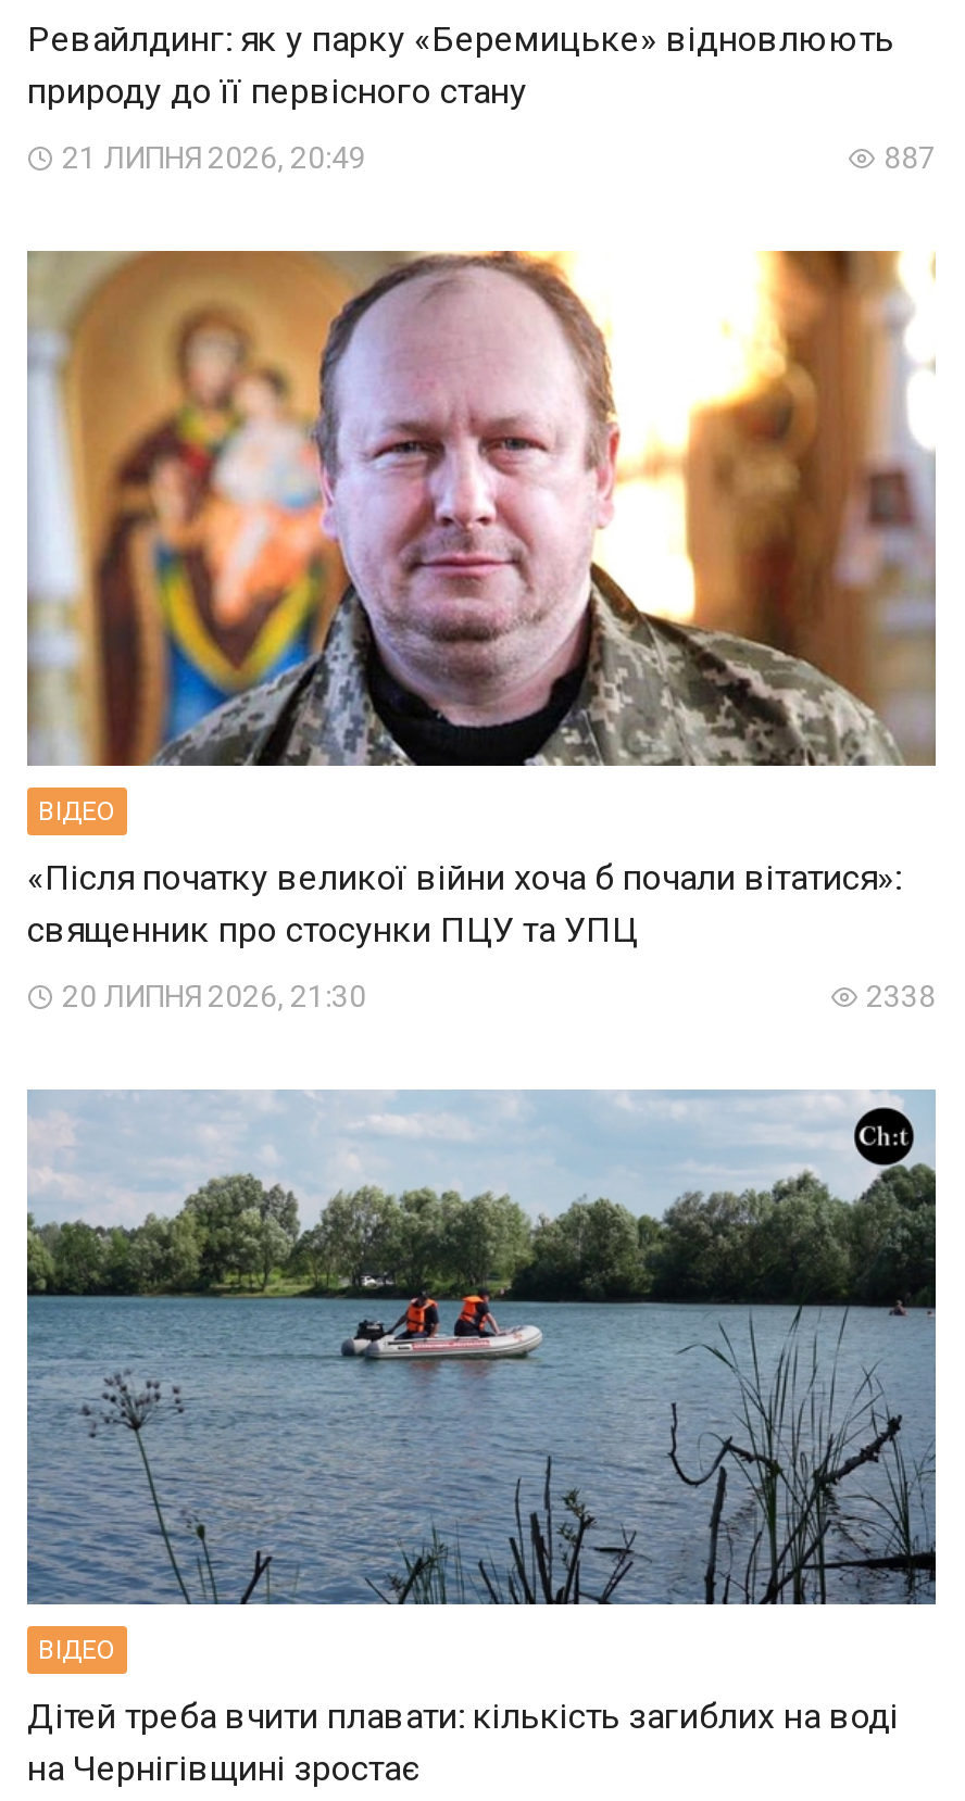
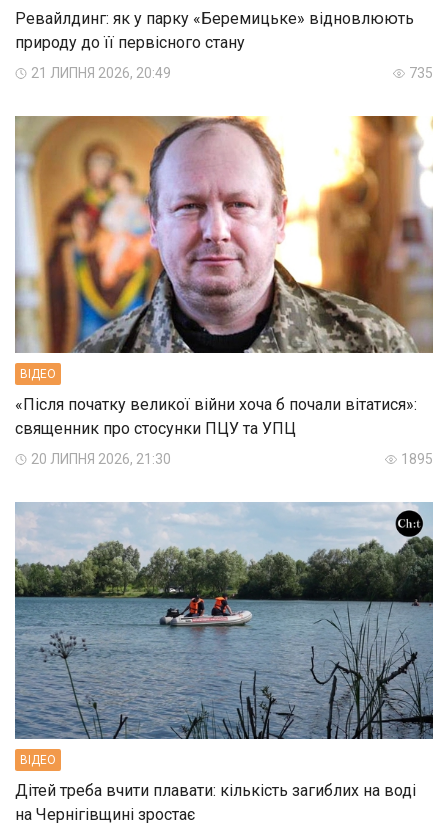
- 887
+ 735

- 2338
+ 1895
